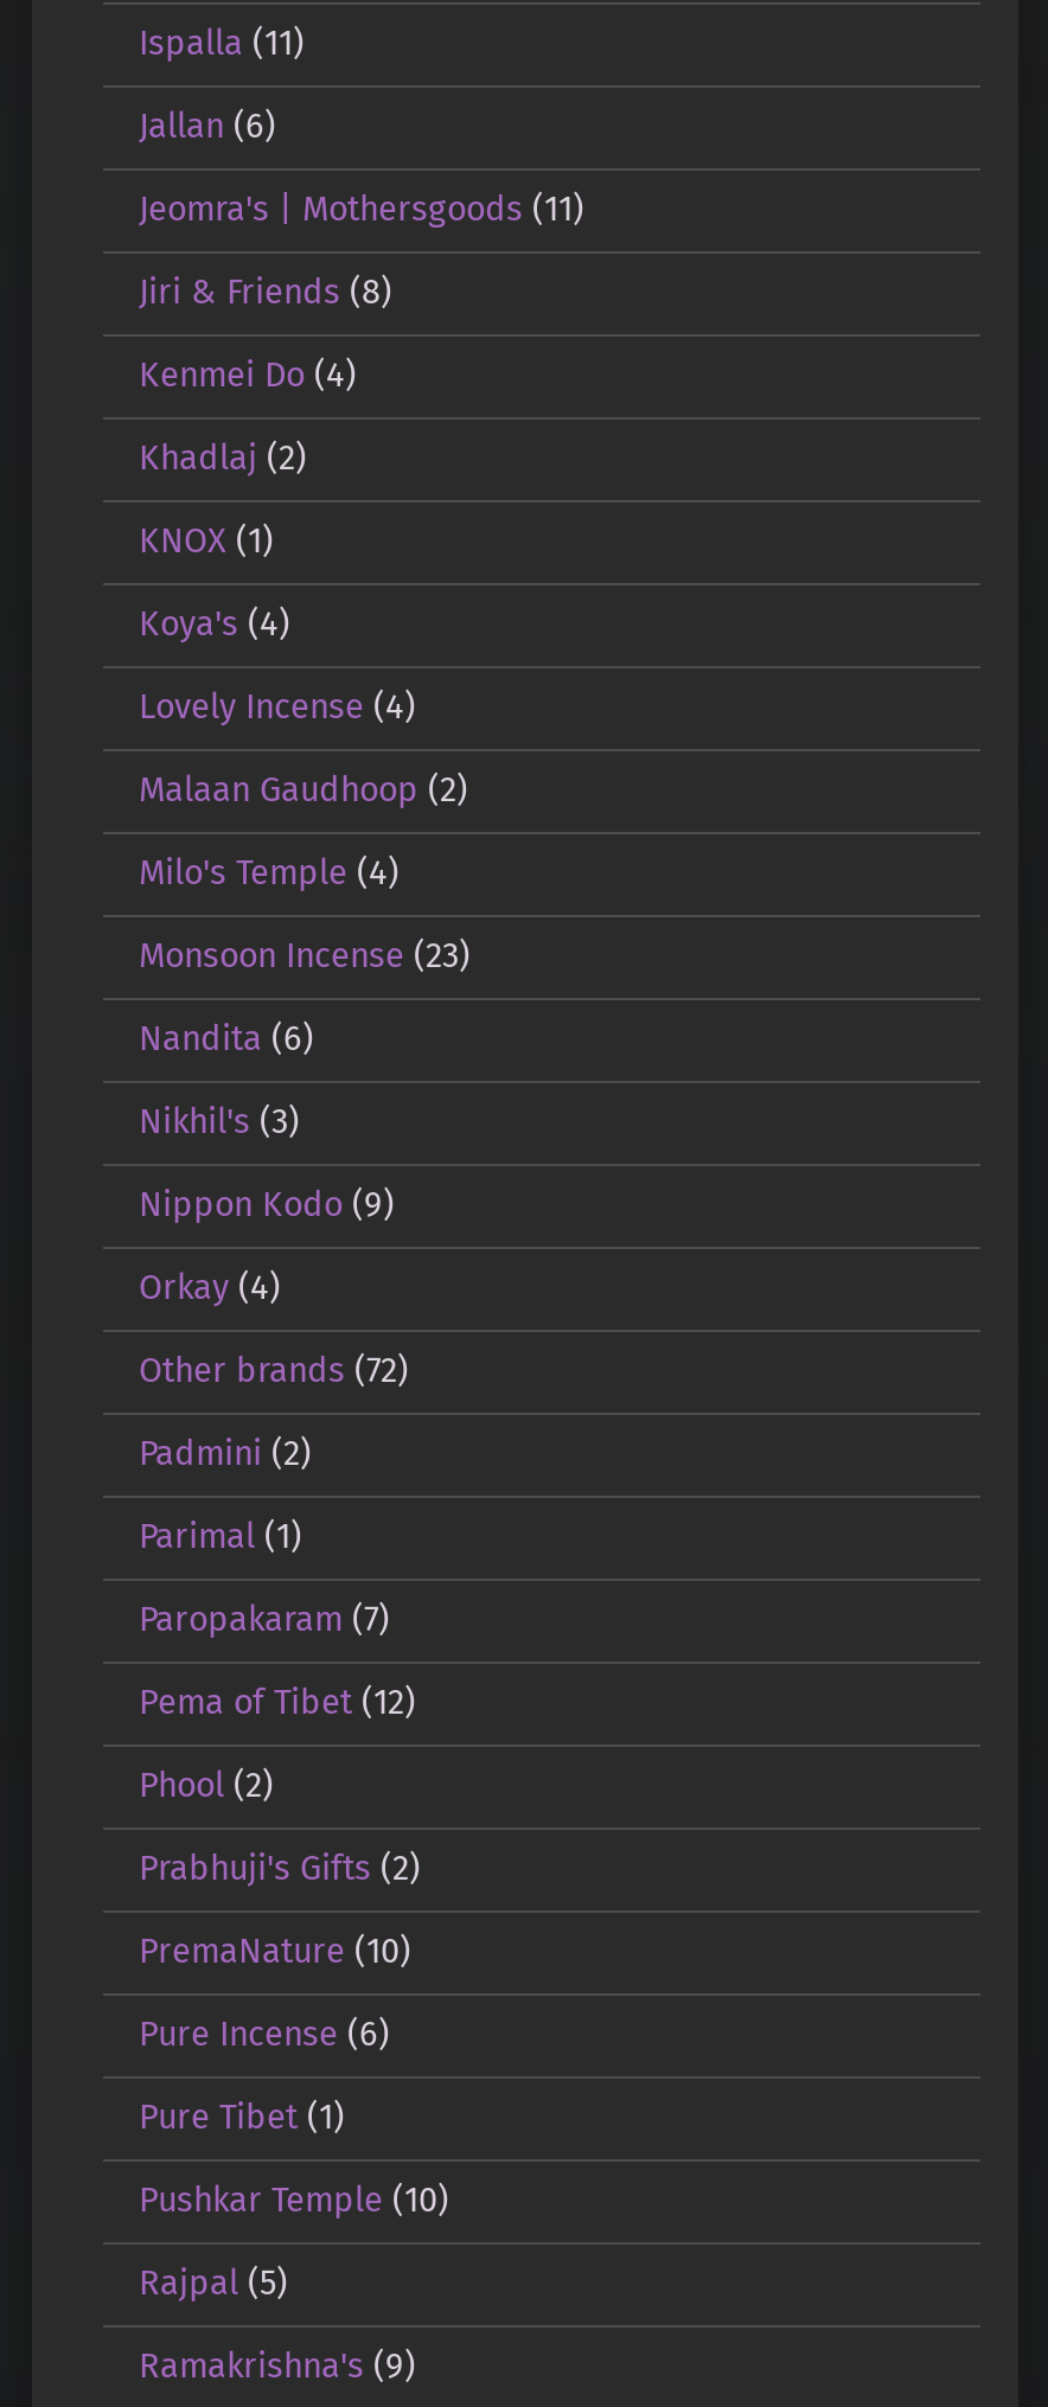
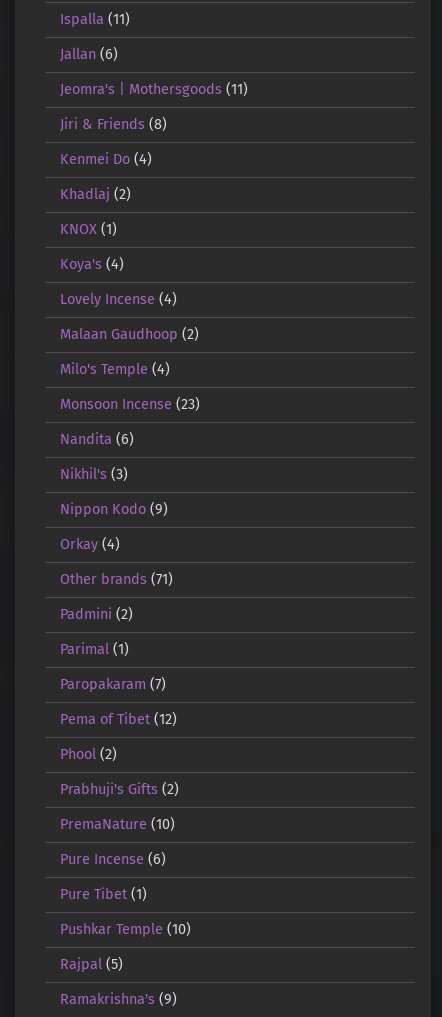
- Other brands (72)
+ Other brands (71)
